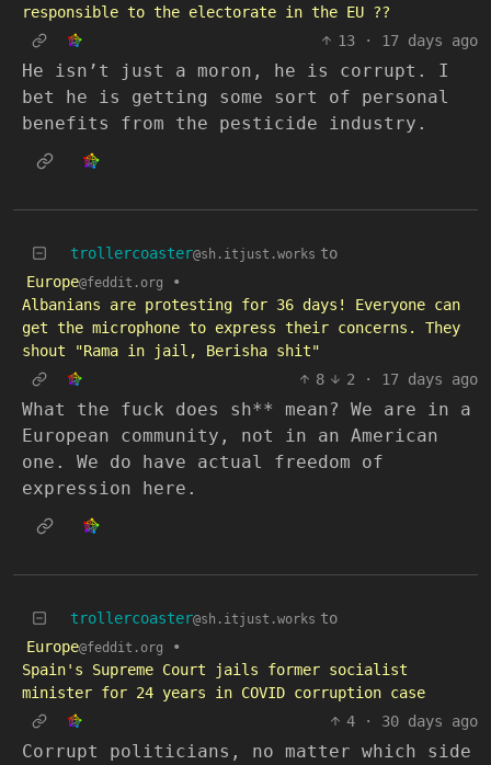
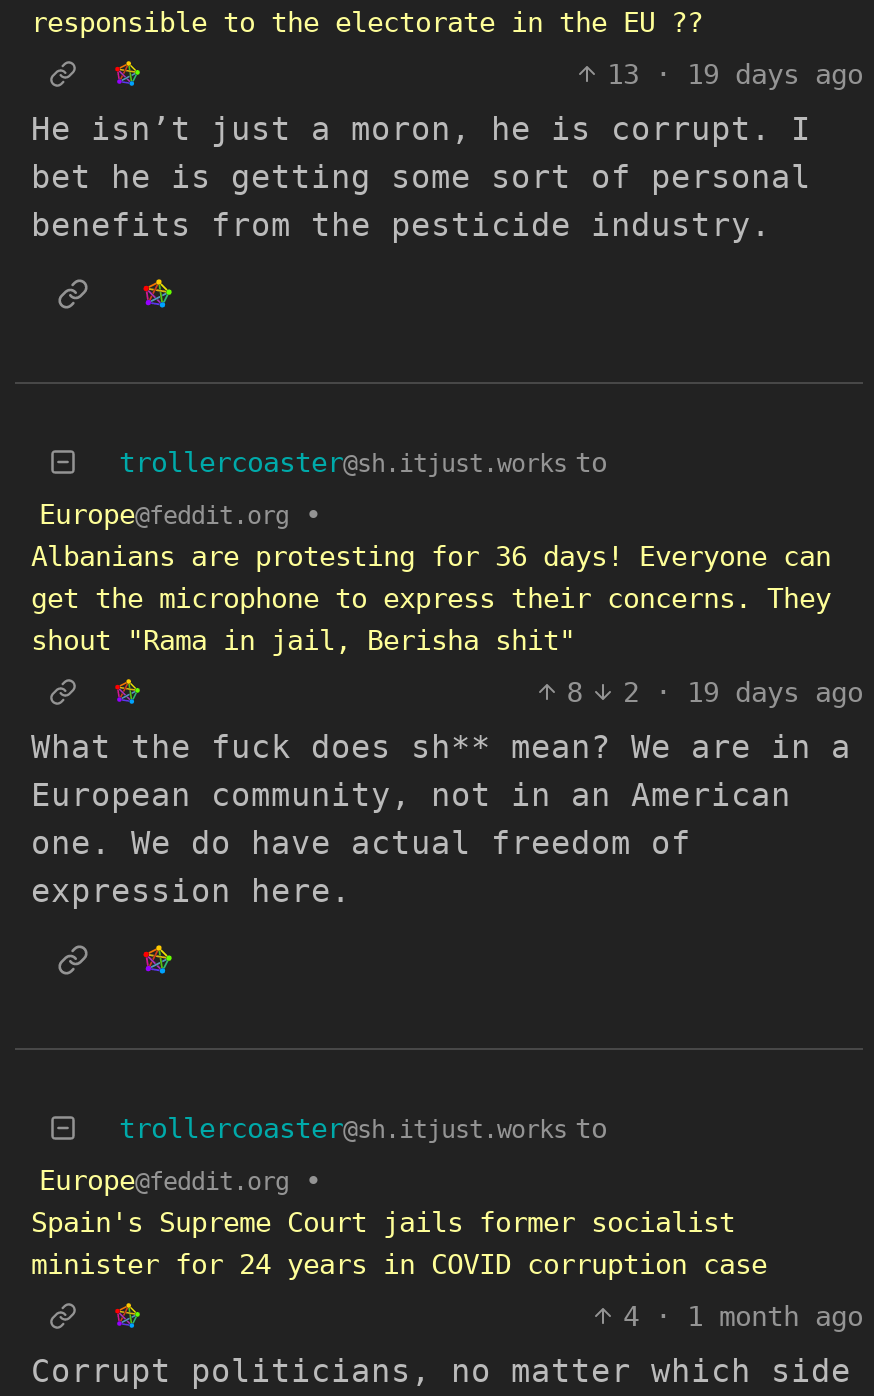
- 13 · 17 days ago
+ 13 · 19 days ago

- 8 2 · 17 days ago
+ 8 2 · 19 days ago

- 4 · 30 days ago
+ 4 · 1 month ago
